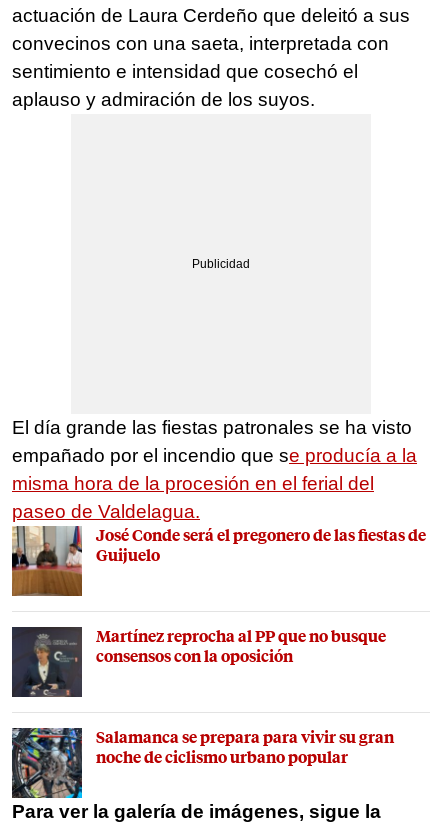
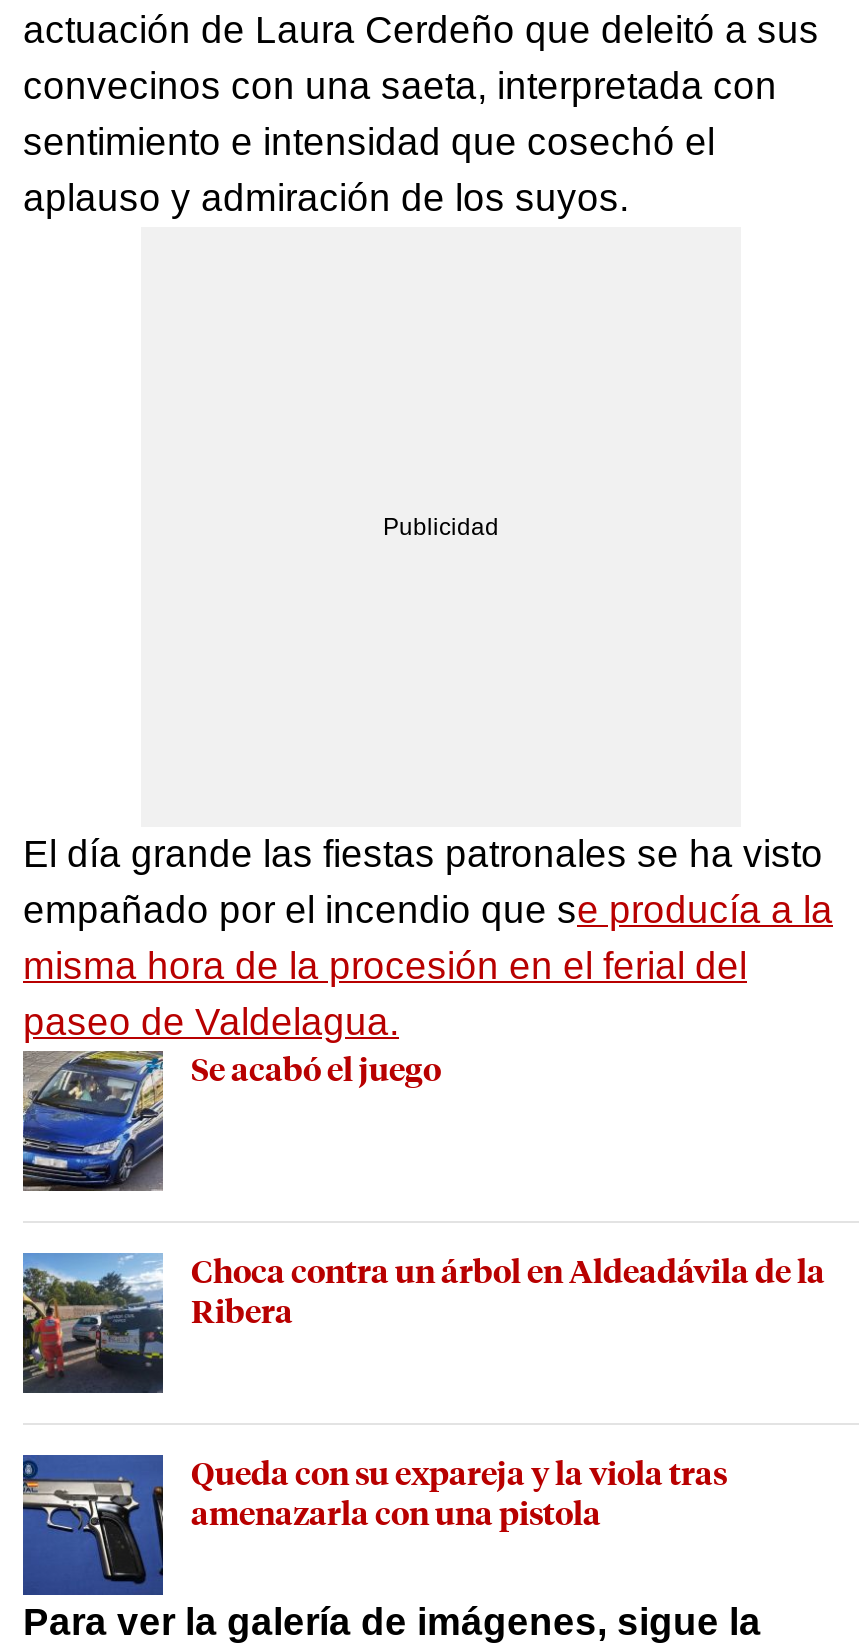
- [image]
- José Conde será el pregonero de las fiestas de
- Guijuelo
+ [image]
+ Se acabó el juego

- [image]
- Martínez reprocha al PP que no busque
- consensos con la oposición
+ [image]
+ Choca contra un árbol en Aldeadávila de la
+ Ribera

- [image]
- Salamanca se prepara para vivir su gran
- noche de ciclismo urbano popular
+ [image]
+ Queda con su expareja y la viola tras
+ amenazarla con una pistola
